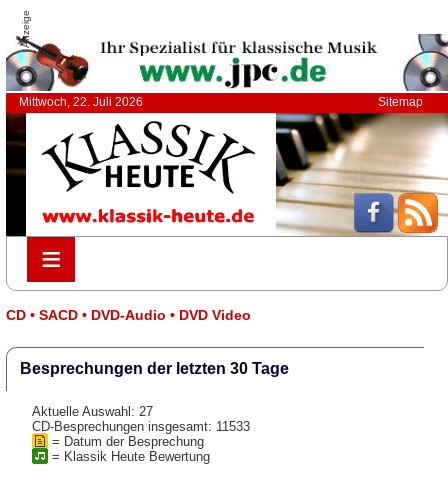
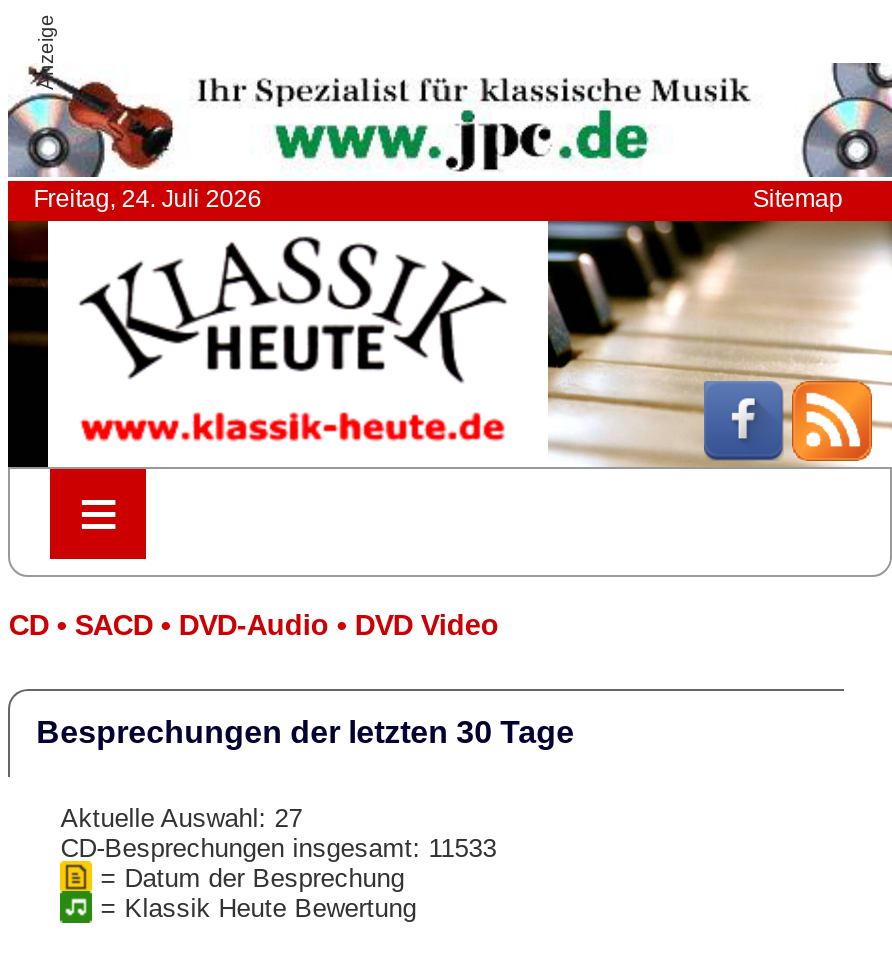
- Mittwoch, 22. Juli 2026
+ Freitag, 24. Juli 2026
